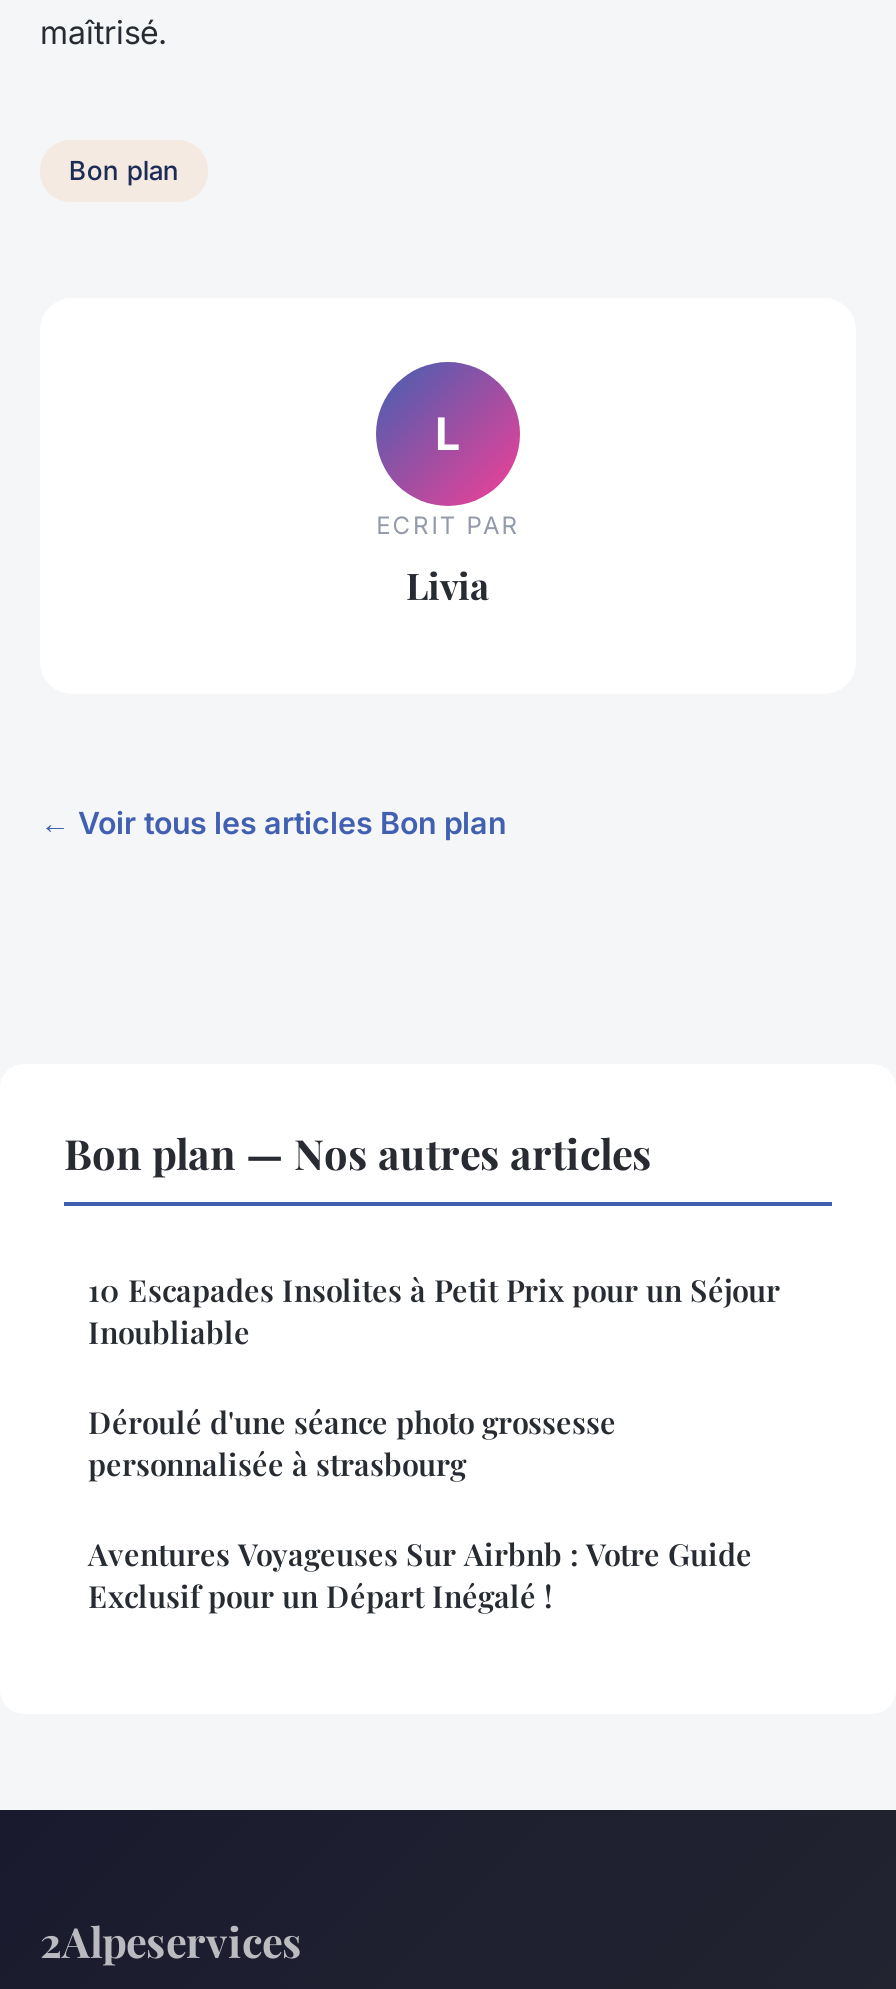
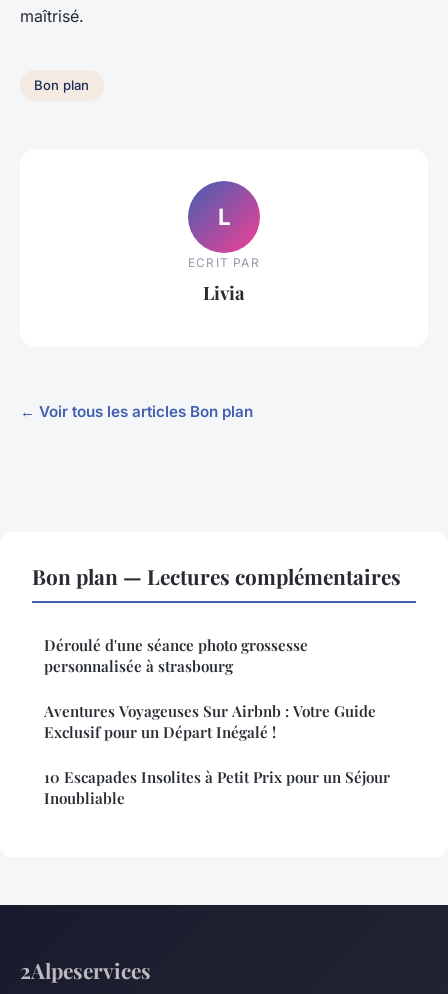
- Bon plan — Nos autres articles
+ Bon plan — Lectures complémentaires

moved down: 10 Escapades Insolites à Petit Prix pour un Séjour | Inoubliable

moved up: Déroulé d'une séance photo grossesse | personnalisée à strasbourg | Aventures Voyageuses Sur Airbnb : Votre Guide | Exclusif pour un Départ Inégalé !
